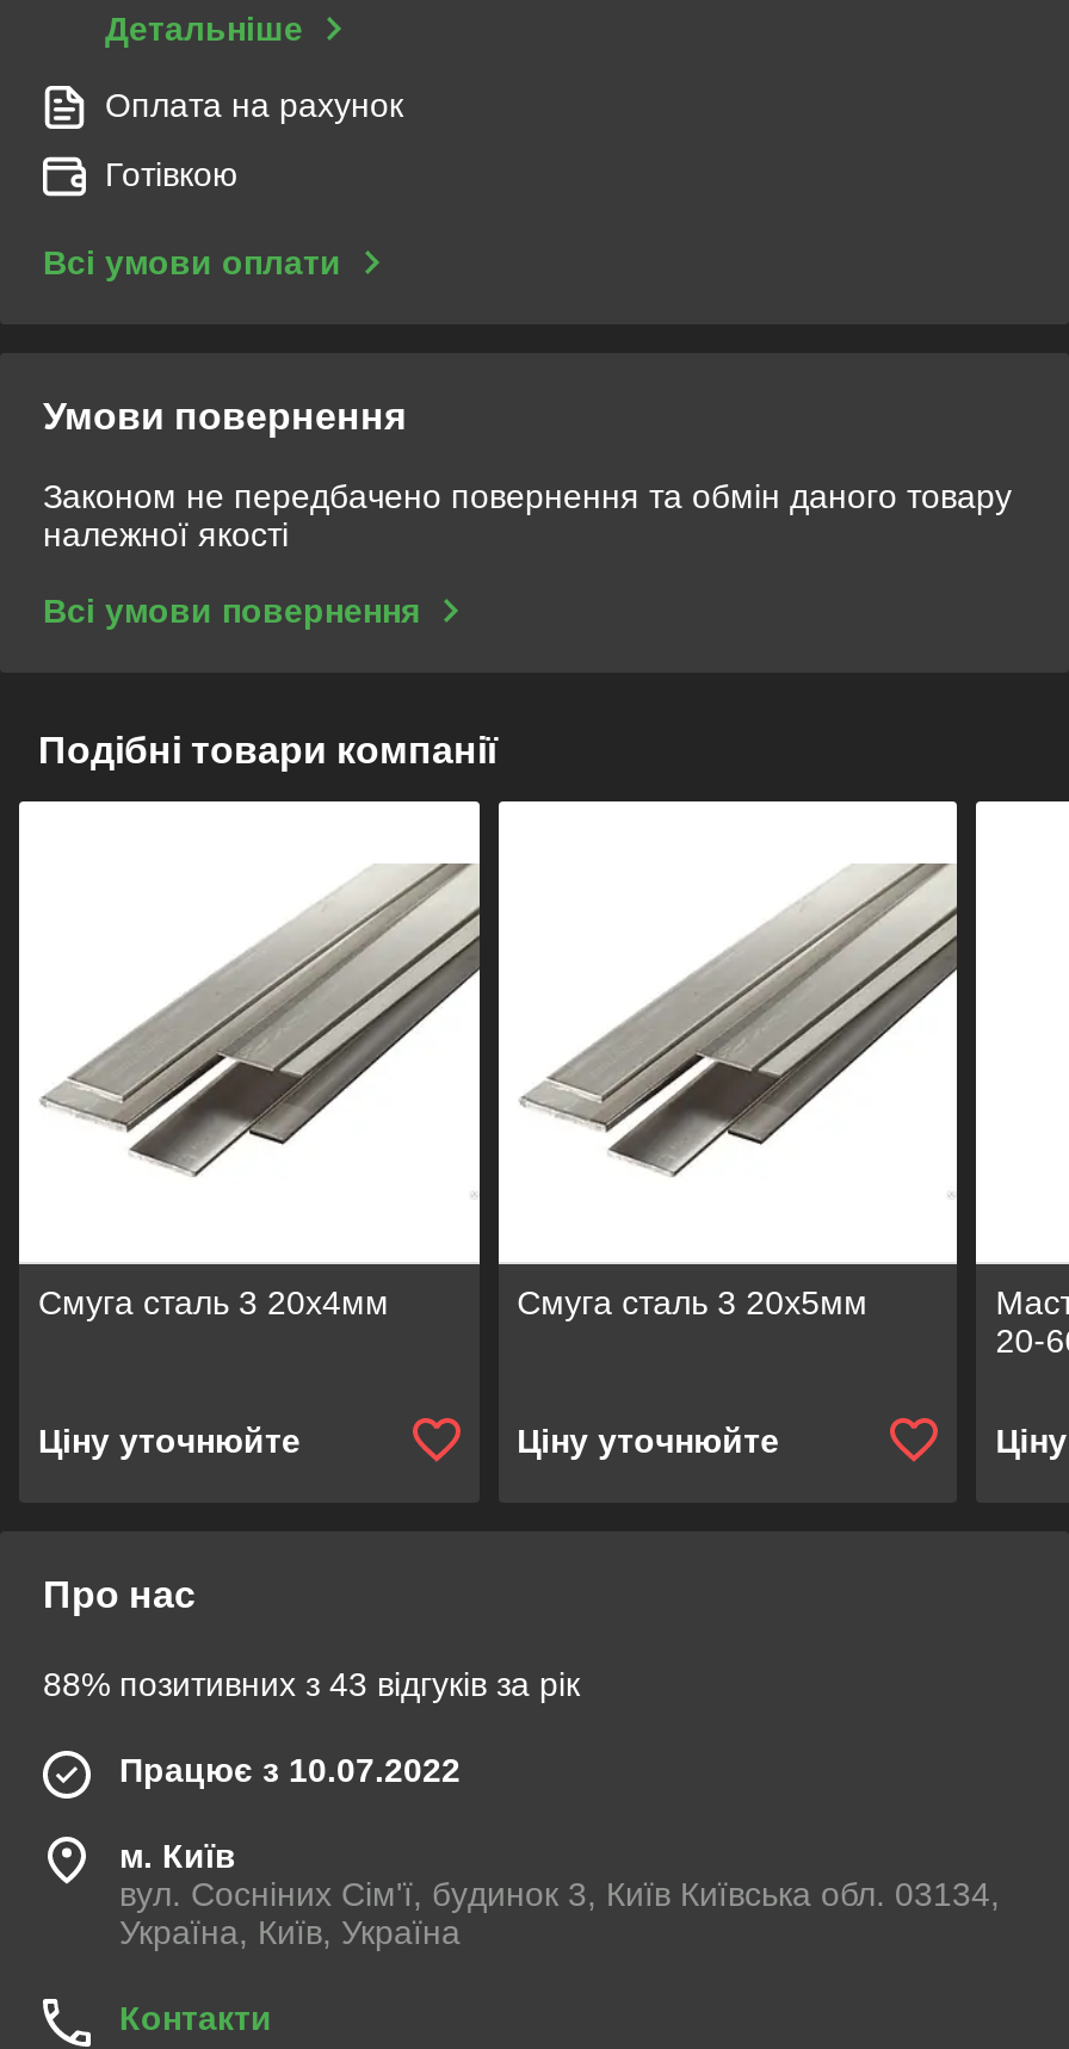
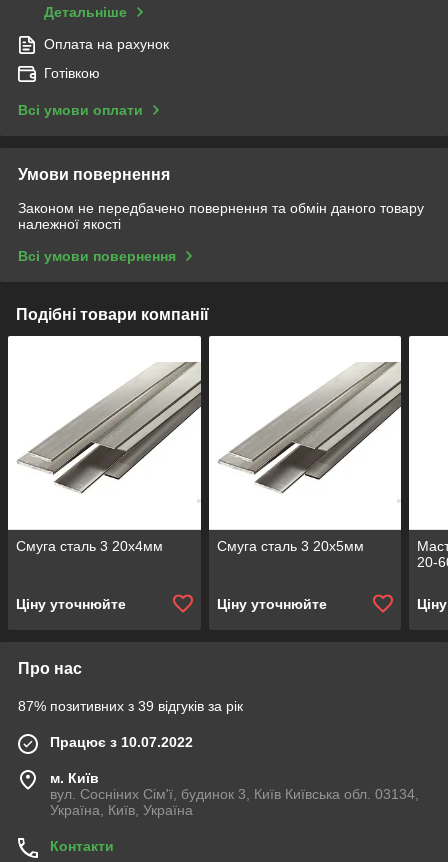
- 88% позитивних з 43 відгуків за рік
+ 87% позитивних з 39 відгуків за рік
